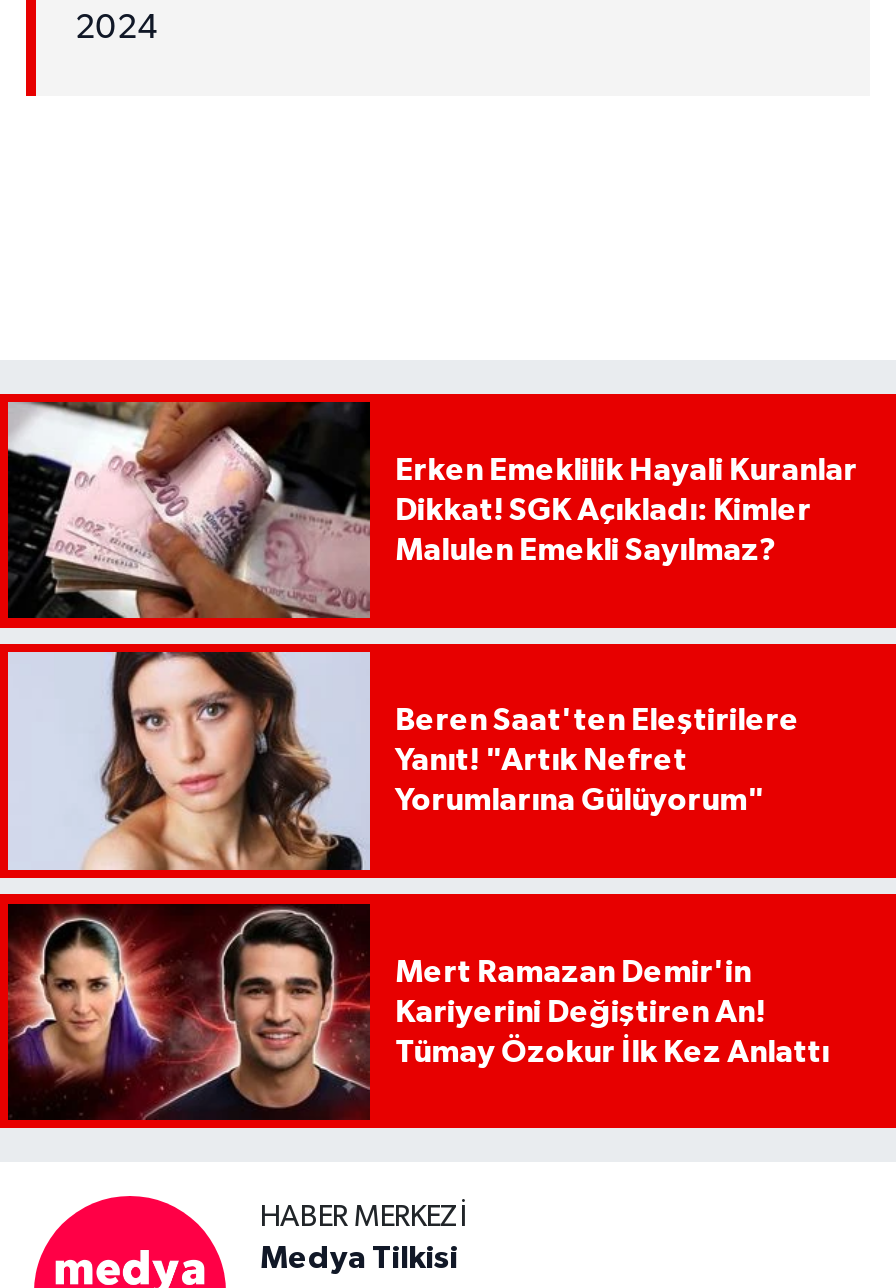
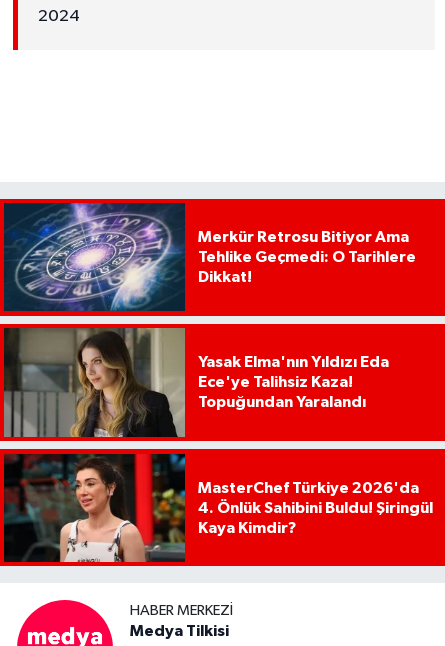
- [image]
- Erken Emeklilik Hayali Kuranlar
- Dikkat! SGK Açıkladı: Kimler
- Malulen Emekli Sayılmaz?
+ [image]
+ Merkür Retrosu Bitiyor Ama
+ Tehlike Geçmedi: O Tarihlere
+ Dikkat!

- [image]
- Beren Saat'ten Eleştirilere
- Yanıt! "Artık Nefret
- Yorumlarına Gülüyorum"
+ [image]
+ Yasak Elma'nın Yıldızı Eda
+ Ece'ye Talihsiz Kaza!
+ Topuğundan Yaralandı

- [image]
- Mert Ramazan Demir'in
- Kariyerini Değiştiren An!
- Tümay Özokur İlk Kez Anlattı
+ [image]
+ MasterChef Türkiye 2026'da
+ 4. Önlük Sahibini Buldu! Şiringül
+ Kaya Kimdir?
